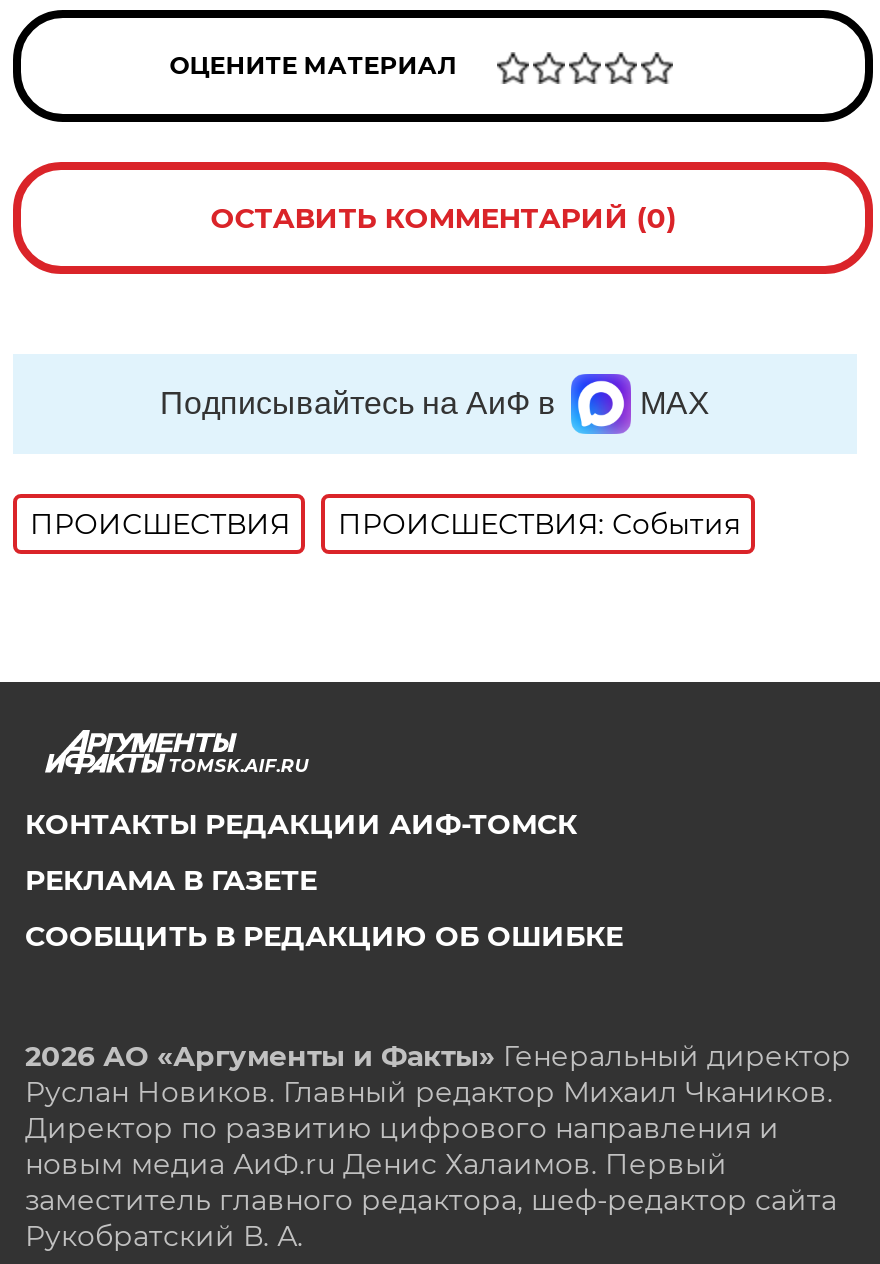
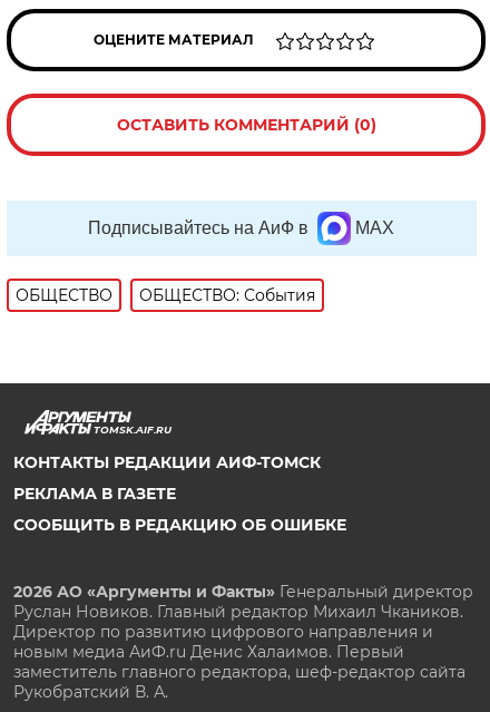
- ПРОИСШЕСТВИЯ
- ПРОИСШЕСТВИЯ: События
+ ОБЩЕСТВО
+ ОБЩЕСТВО: События
